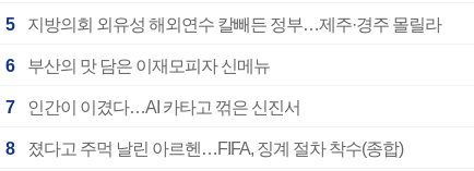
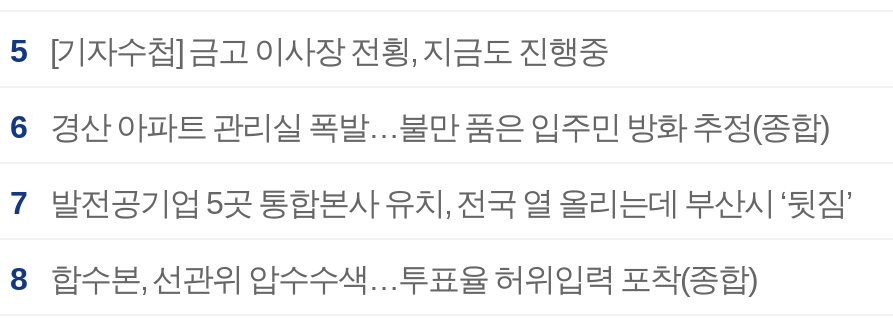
- 지방의회 외유성 해외연수 칼빼든 정부…제주·경주 몰릴라
+ [기자수첩] 금고 이사장 전횡, 지금도 진행중

- 부산의 맛 담은 이재모피자 신메뉴
+ 경산 아파트 관리실 폭발…불만 품은 입주민 방화 추정(종합)

- 인간이 이겼다…AI 카타고 꺾은 신진서
+ 발전공기업 5곳 통합본사 유치, 전국 열 올리는데 부산시 ‘뒷짐’

- 졌다고 주먹 날린 아르헨…FIFA, 징계 절차 착수(종합)
+ 합수본, 선관위 압수수색…투표율 허위입력 포착(종합)
